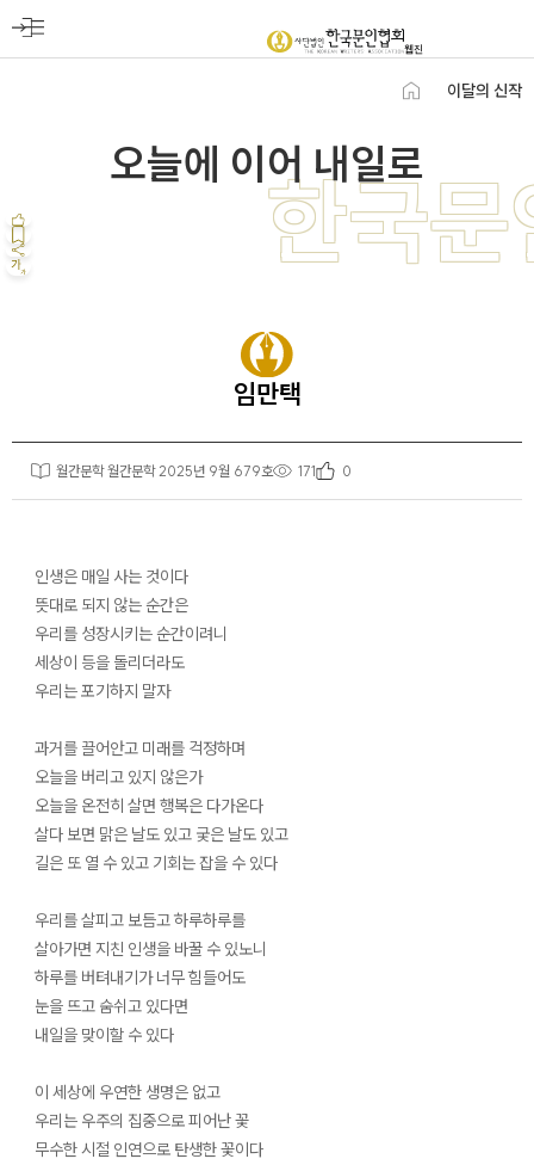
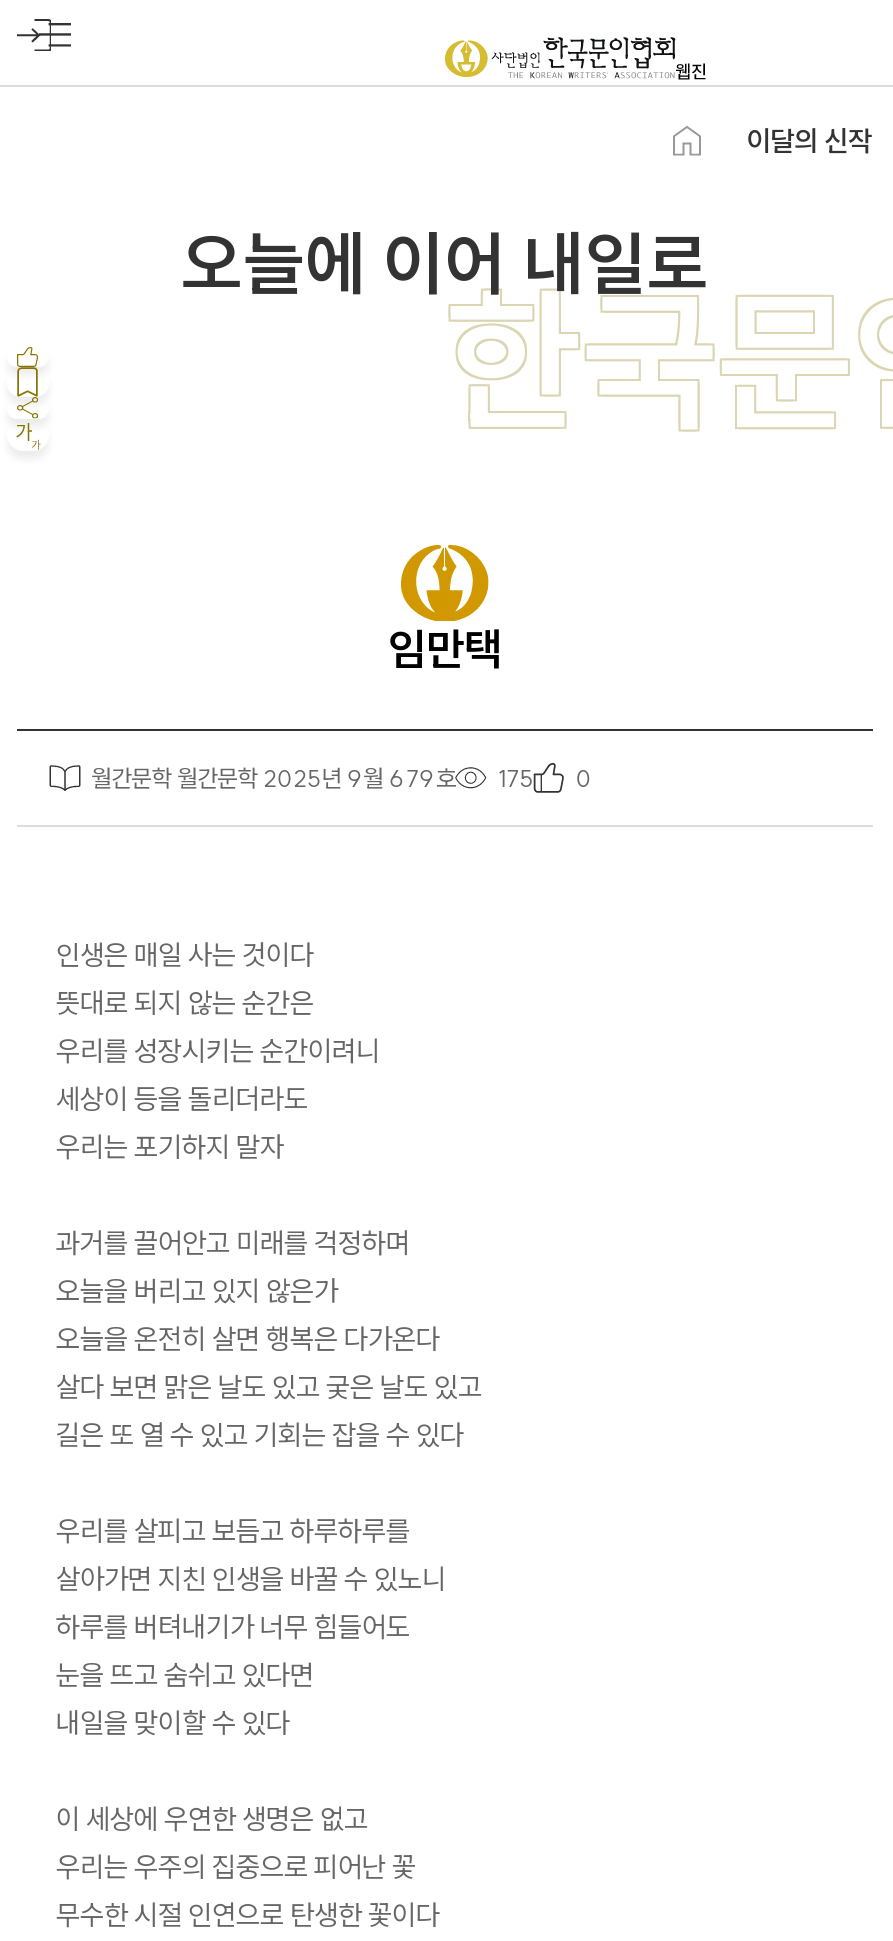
- 월간문학 월간문학 2025년 9월 679호 171 0
+ 월간문학 월간문학 2025년 9월 679호 175 0
